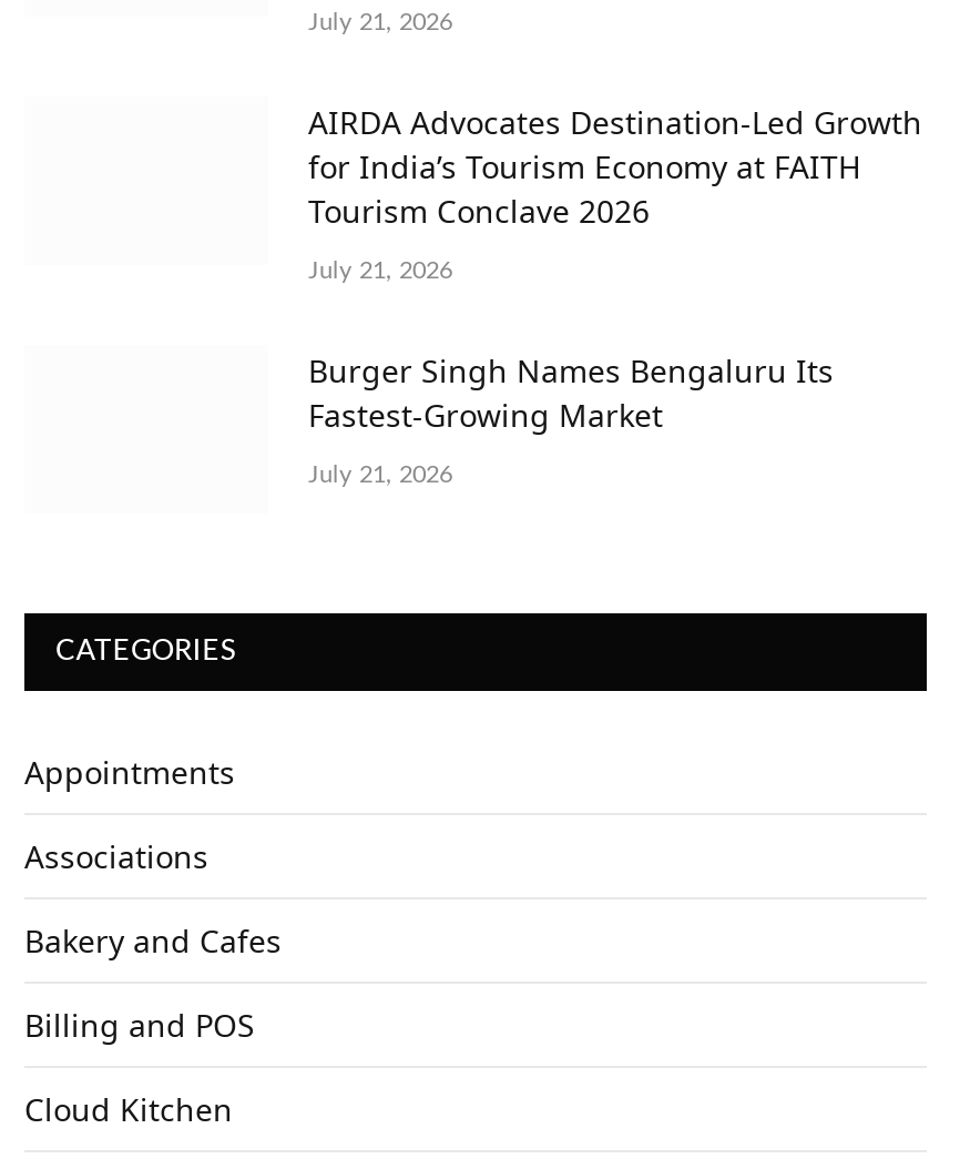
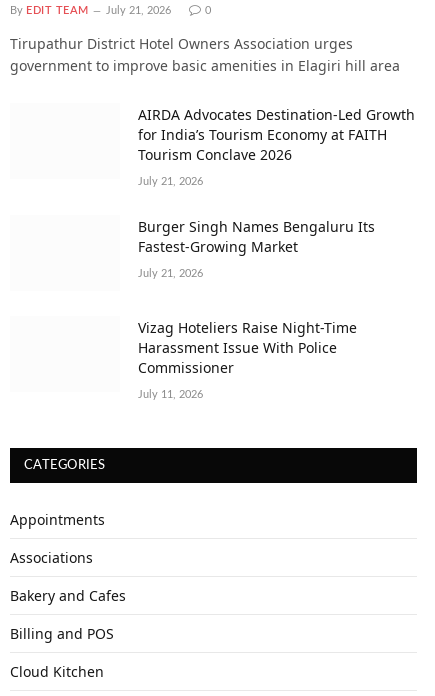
+ By EDIT TEAM

+ 0
+ Tirupathur District Hotel Owners Association urges
+ government to improve basic amenities in Elagiri hill area

+ Vizag Hoteliers Raise Night-Time
+ Harassment Issue With Police
+ Commissioner
+ July 11, 2026
